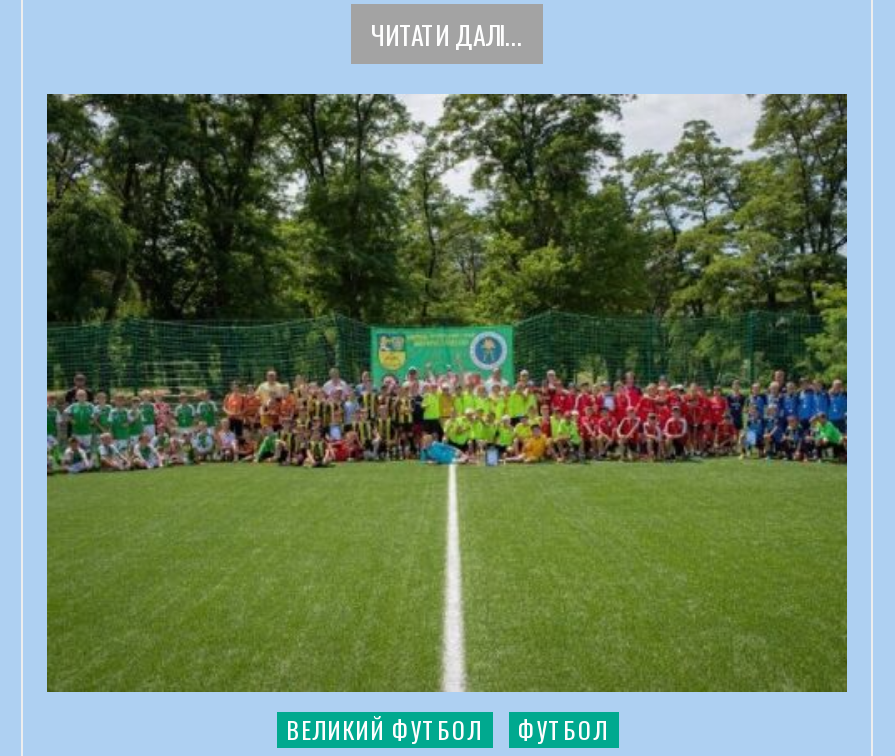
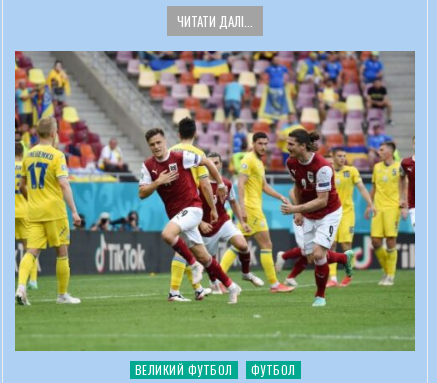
- [image]
+ [image]
